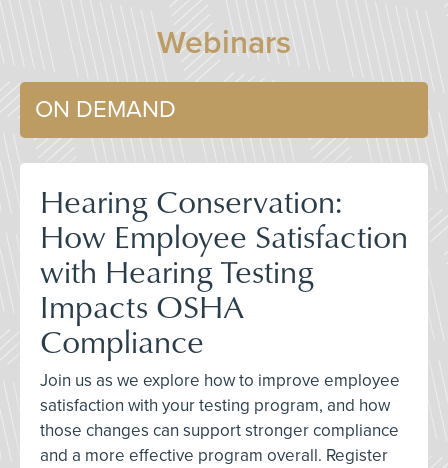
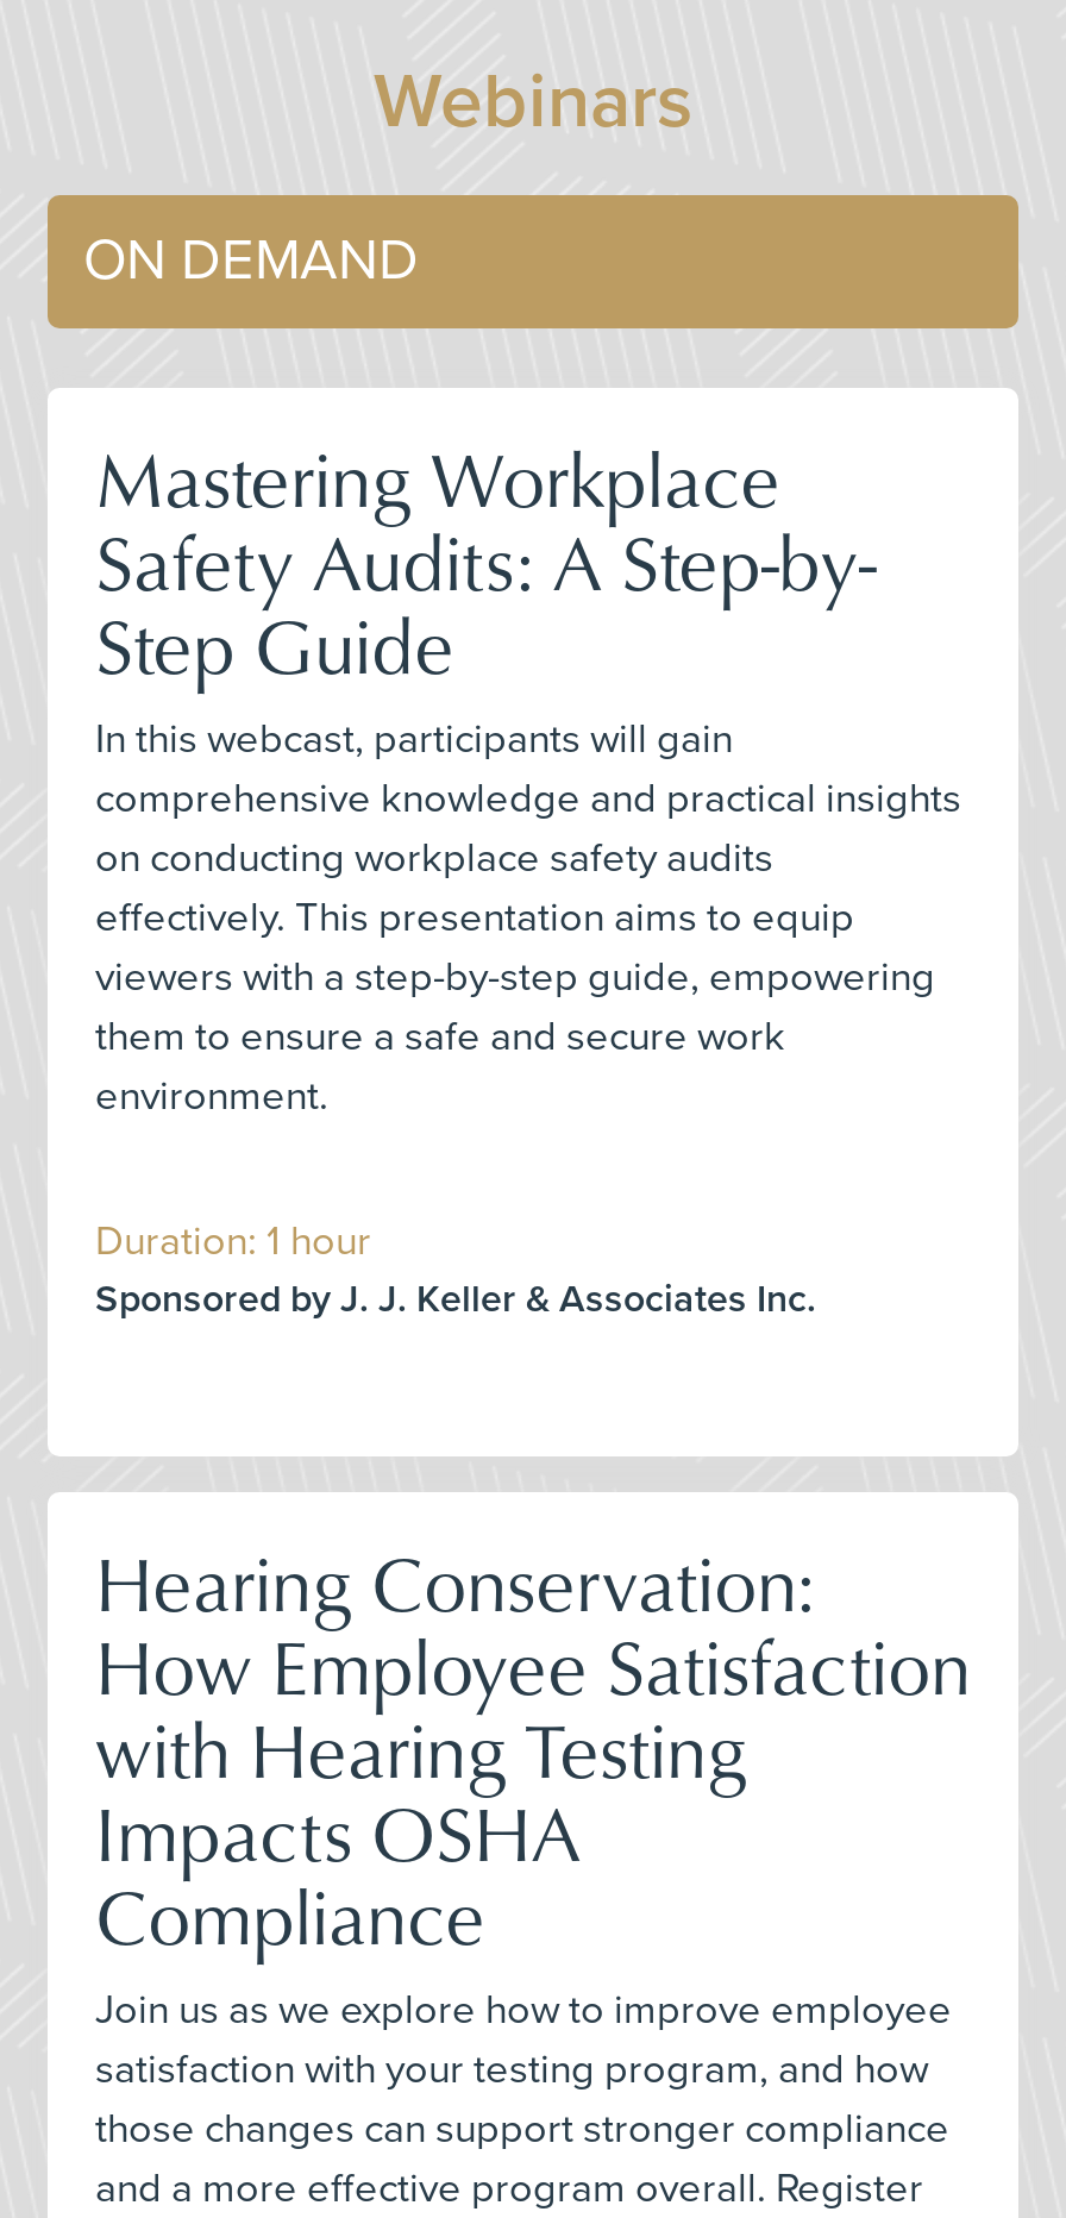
+ Mastering Workplace
+ Safety Audits: A Step-by-
+ Step Guide
+ In this webcast, participants will gain
+ comprehensive knowledge and practical insights
+ on conducting workplace safety audits
+ effectively. This presentation aims to equip
+ viewers with a step-by-step guide, empowering
+ them to ensure a safe and secure work
+ environment.
+ Duration: 1 hour
+ Sponsored by J. J. Keller & Associates Inc.
